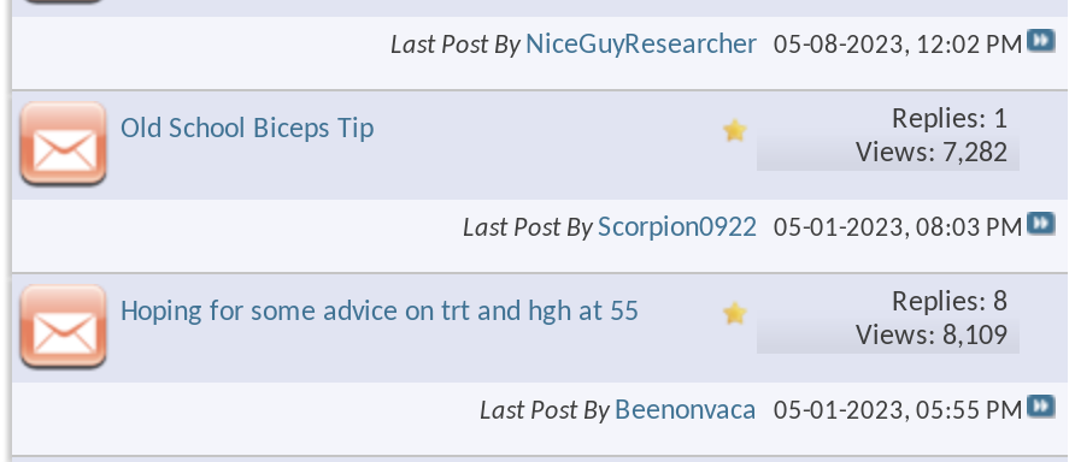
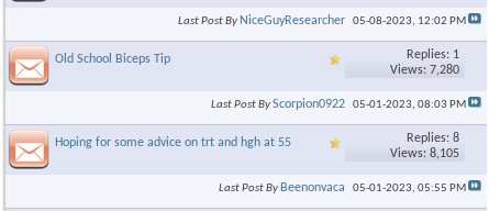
- Views: 7,282
+ Views: 7,280

- Views: 8,109
+ Views: 8,105
